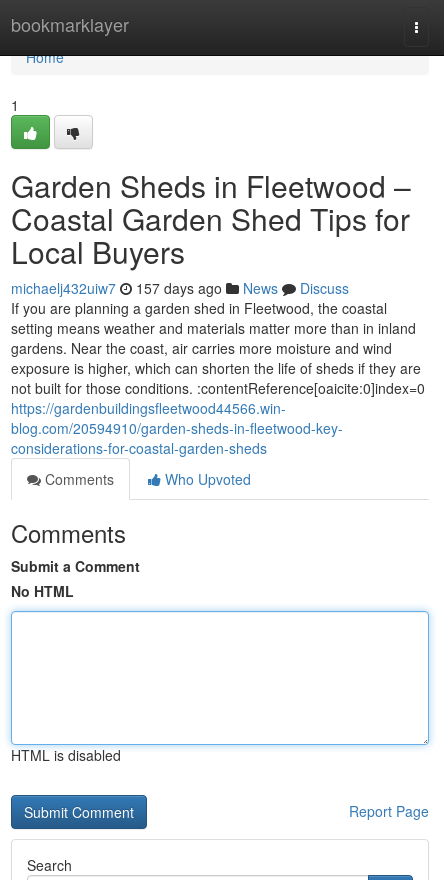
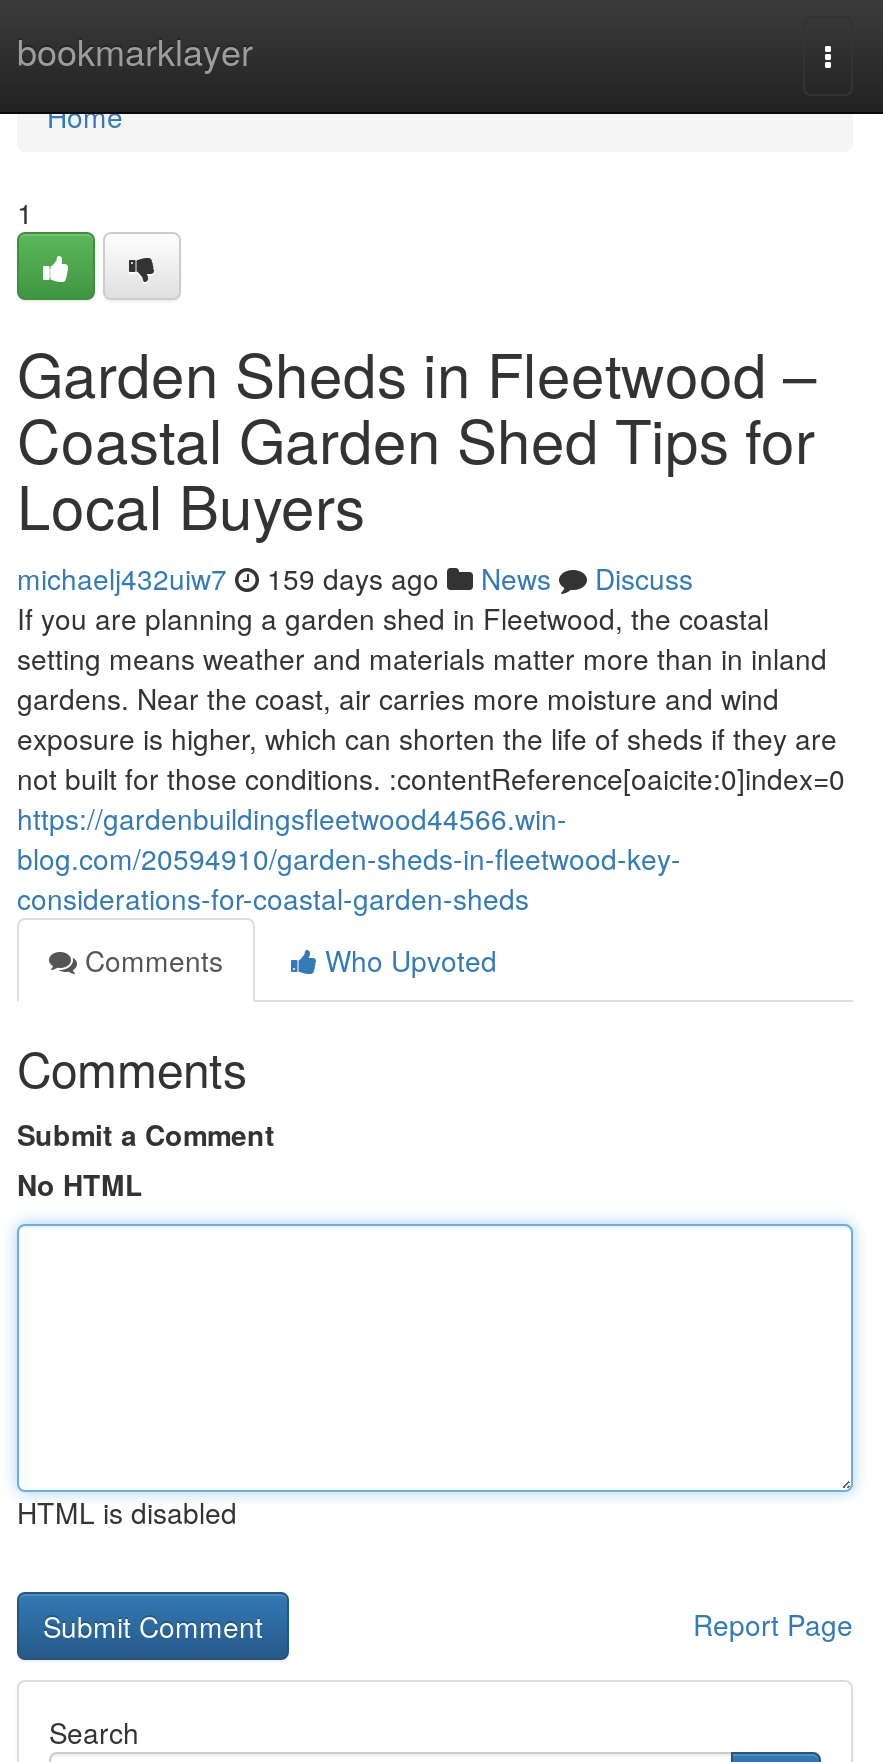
- michaelj432uiw7 157 days ago News Discuss
+ michaelj432uiw7 159 days ago News Discuss
